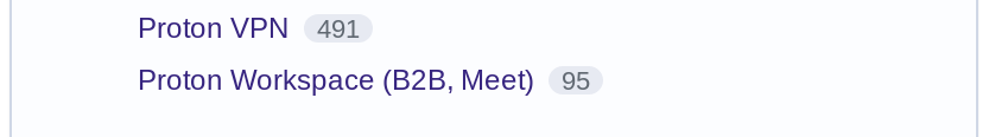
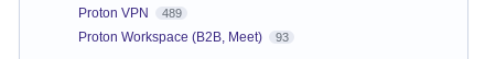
- Proton VPN 491
+ Proton VPN 489

- Proton Workspace (B2B, Meet) 95
+ Proton Workspace (B2B, Meet) 93
